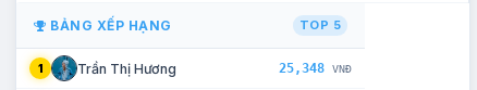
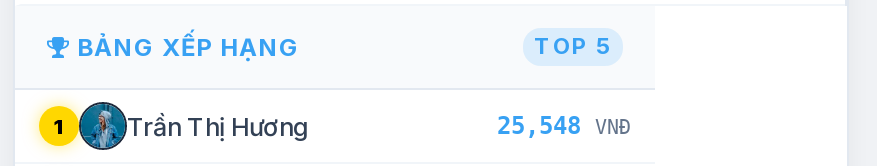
- 25,348 VNĐ
+ 25,548 VNĐ
